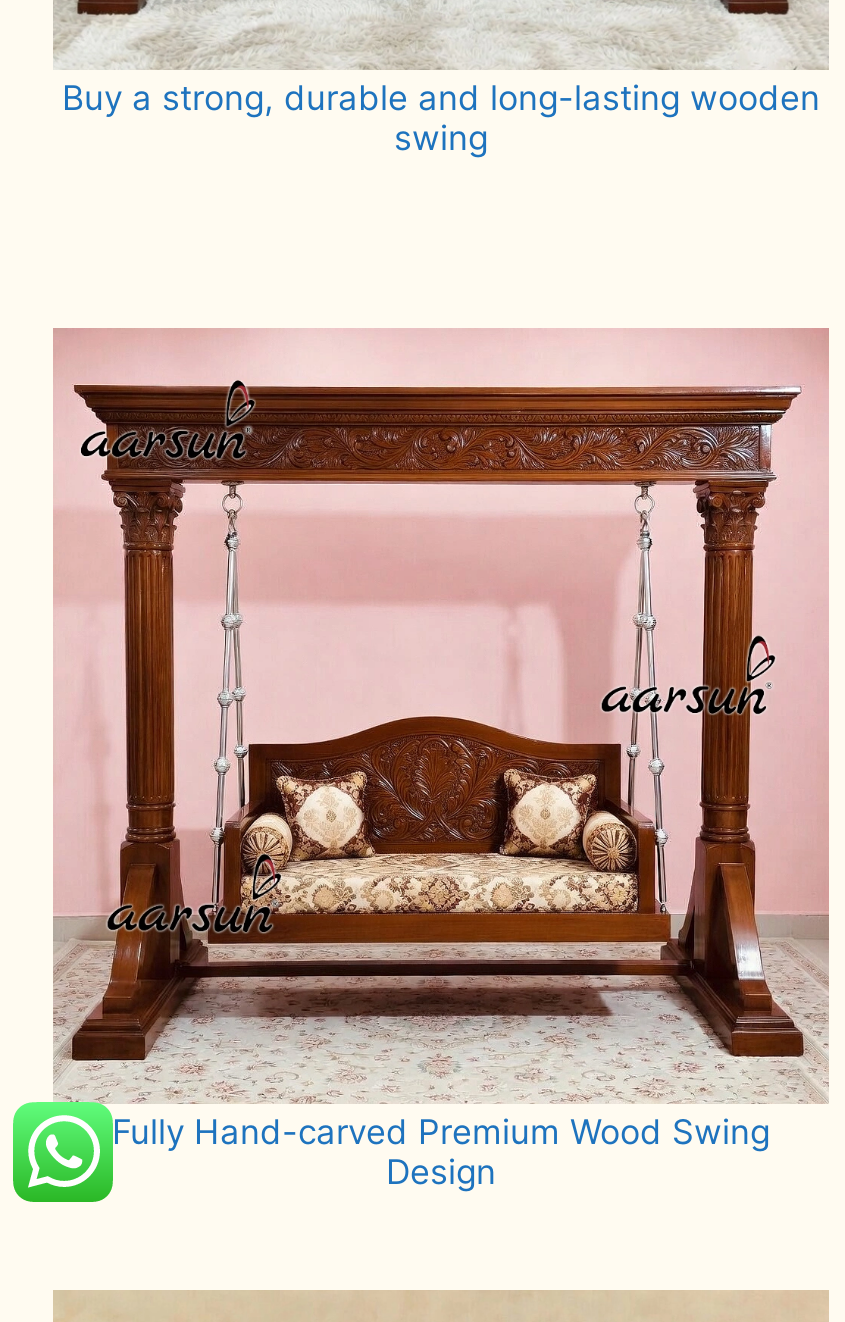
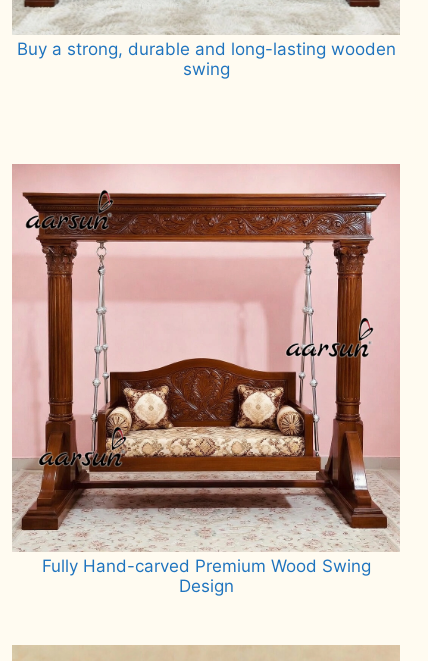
- [image]
